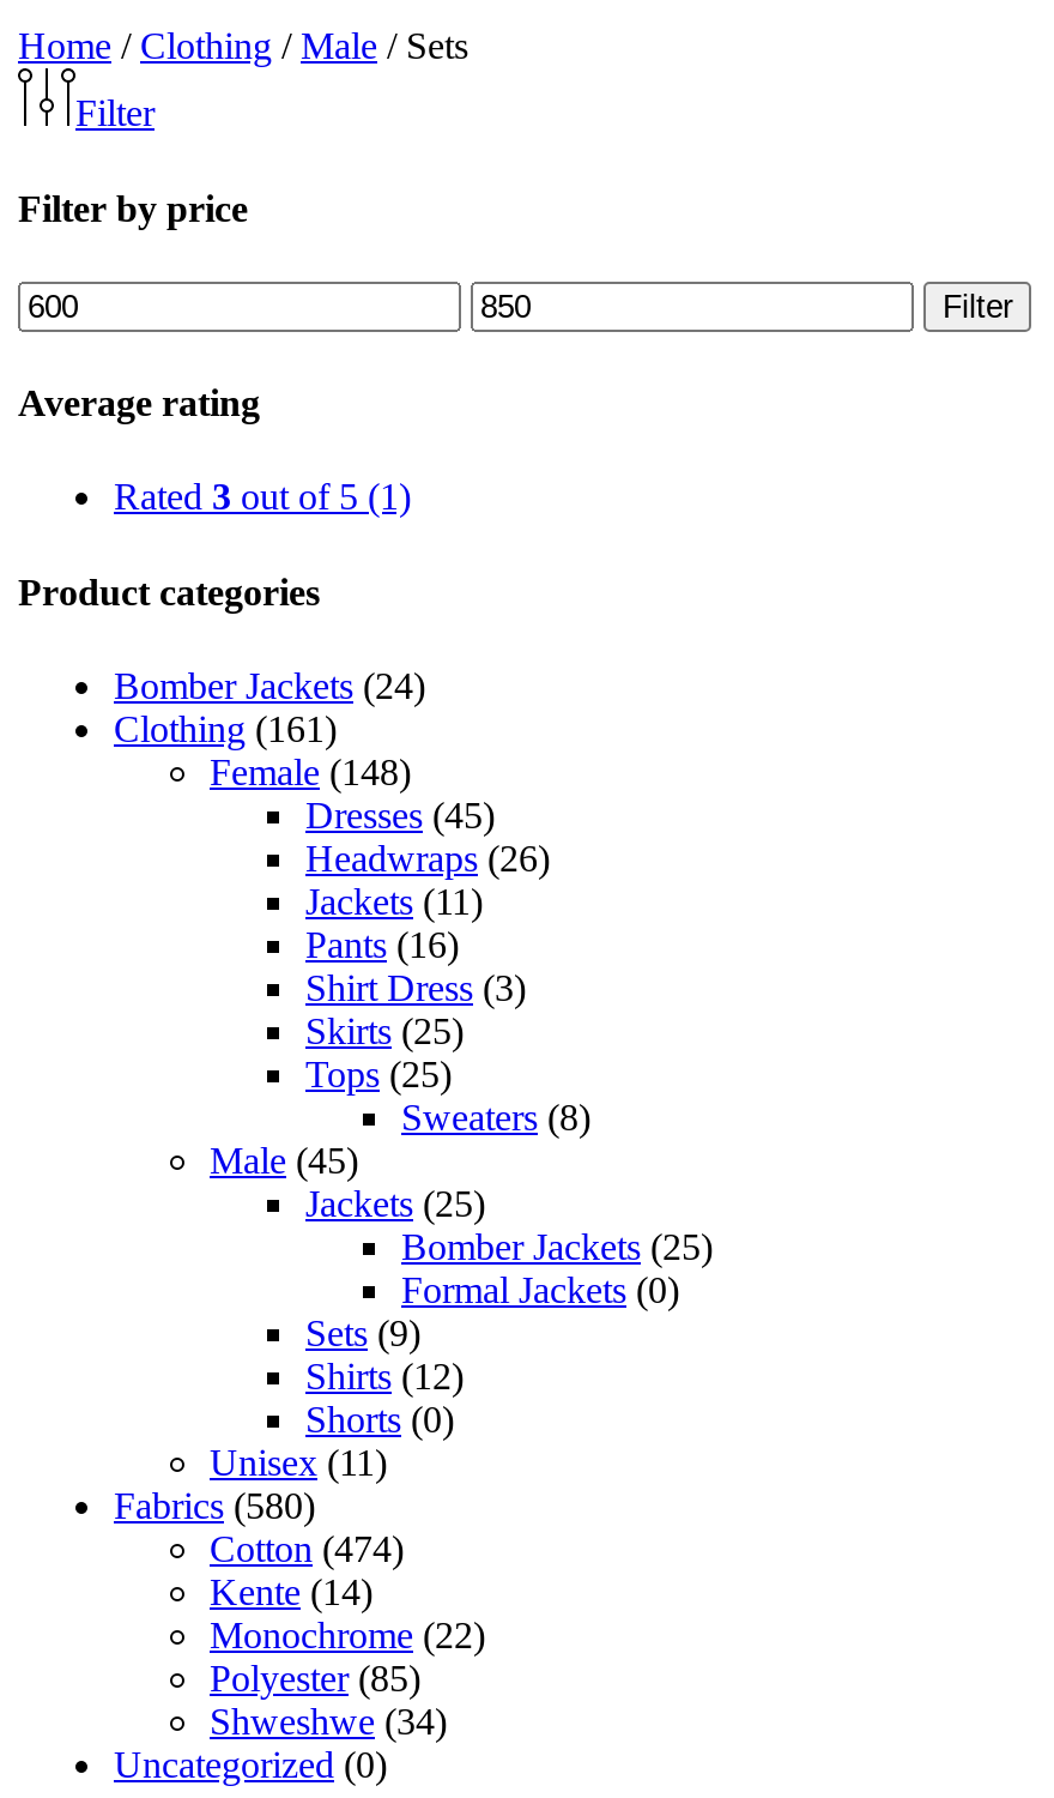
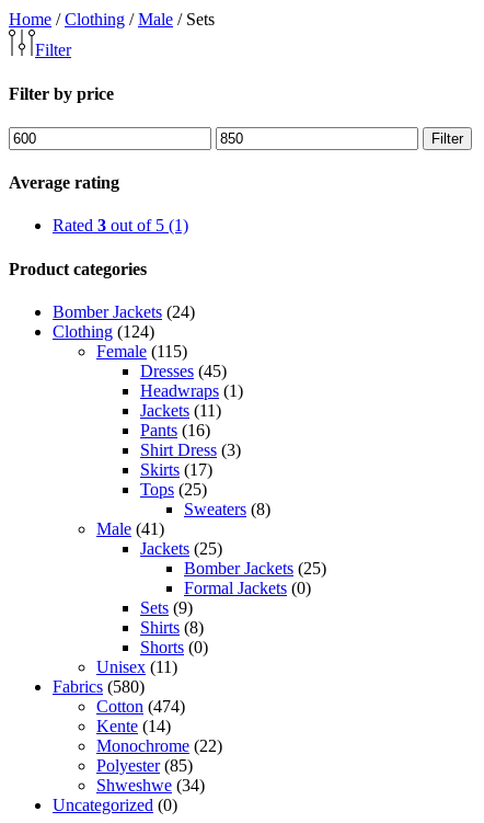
- Clothing (161)
+ Clothing (124)

- Female (148)
+ Female (115)

- Headwraps (26)
+ Headwraps (1)

- Skirts (25)
+ Skirts (17)

- Male (45)
+ Male (41)

- Shirts (12)
+ Shirts (8)
